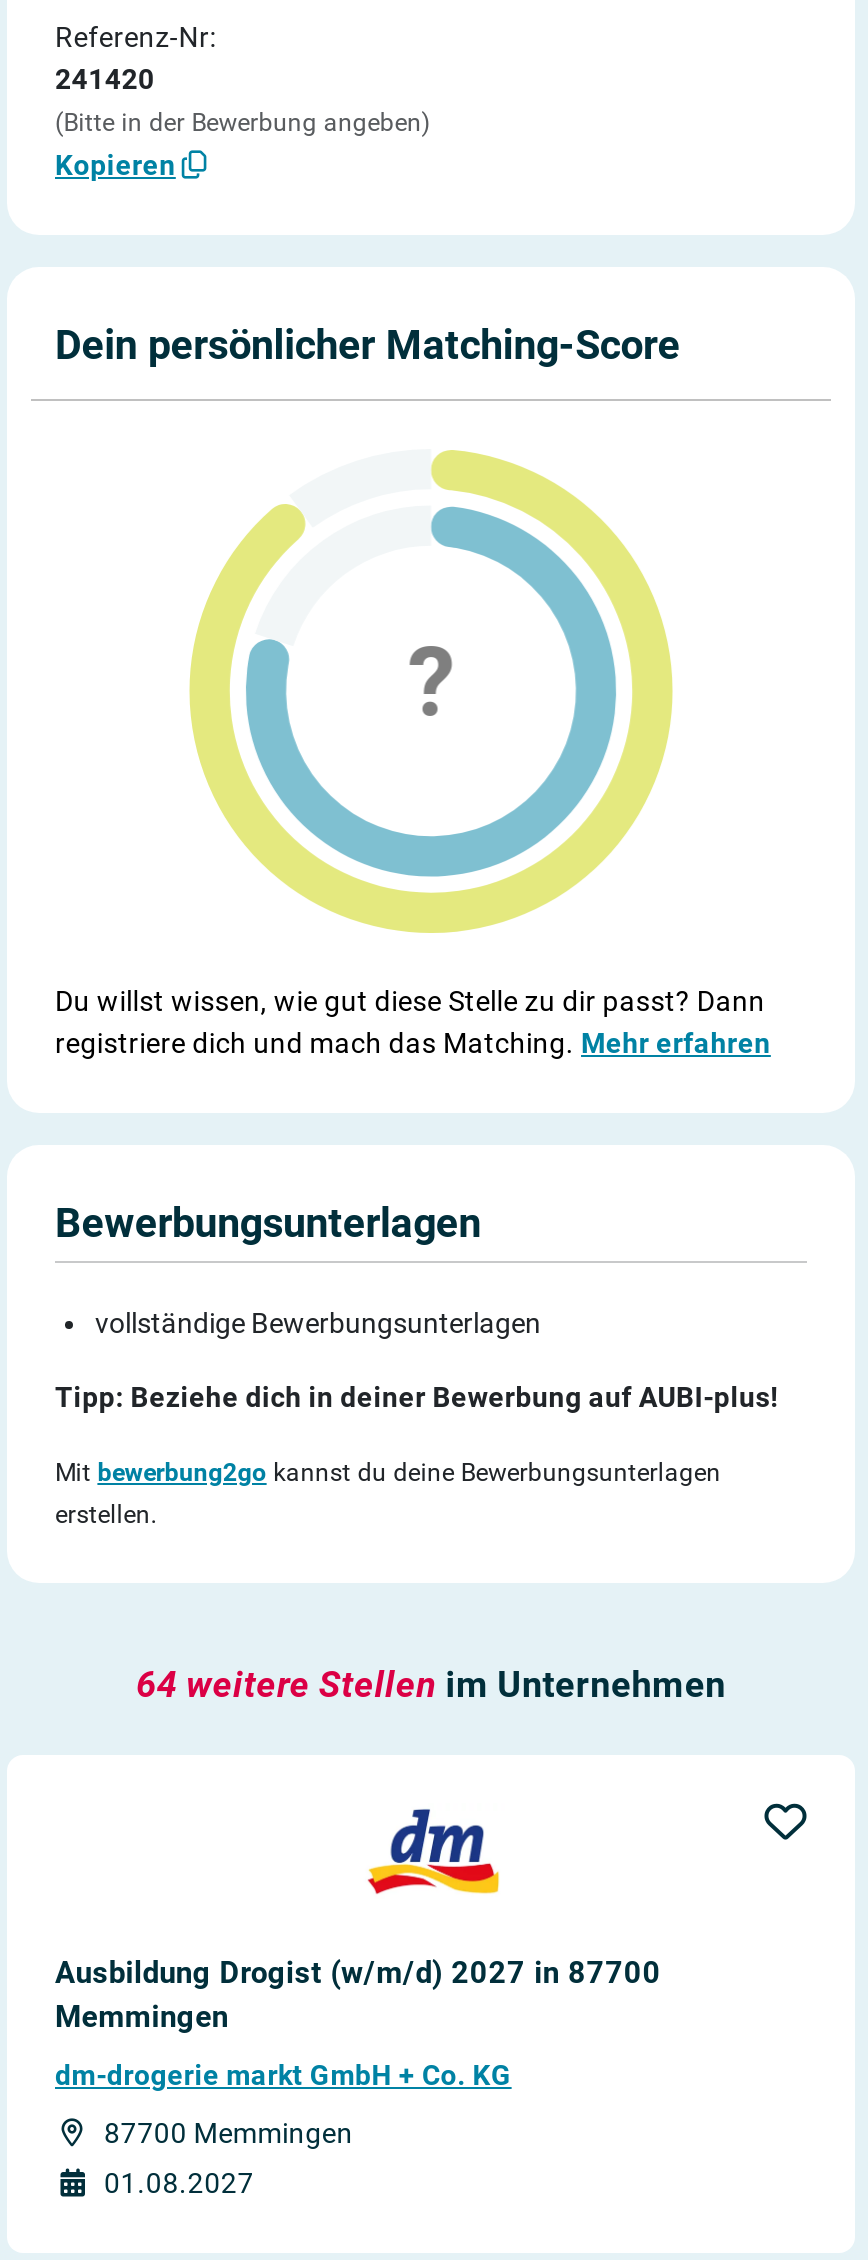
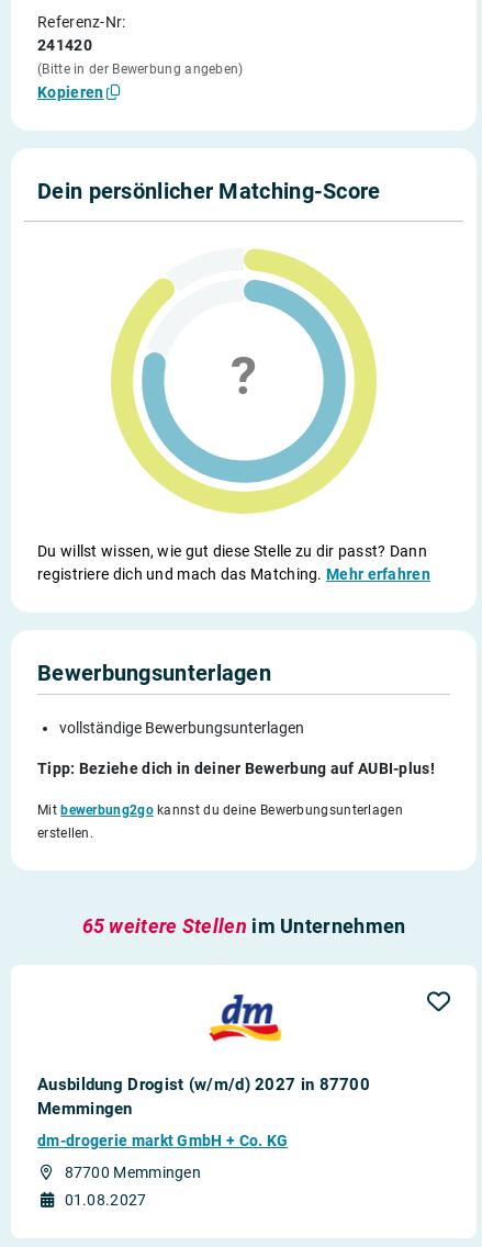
- 64 weitere Stellen im Unternehmen
+ 65 weitere Stellen im Unternehmen
